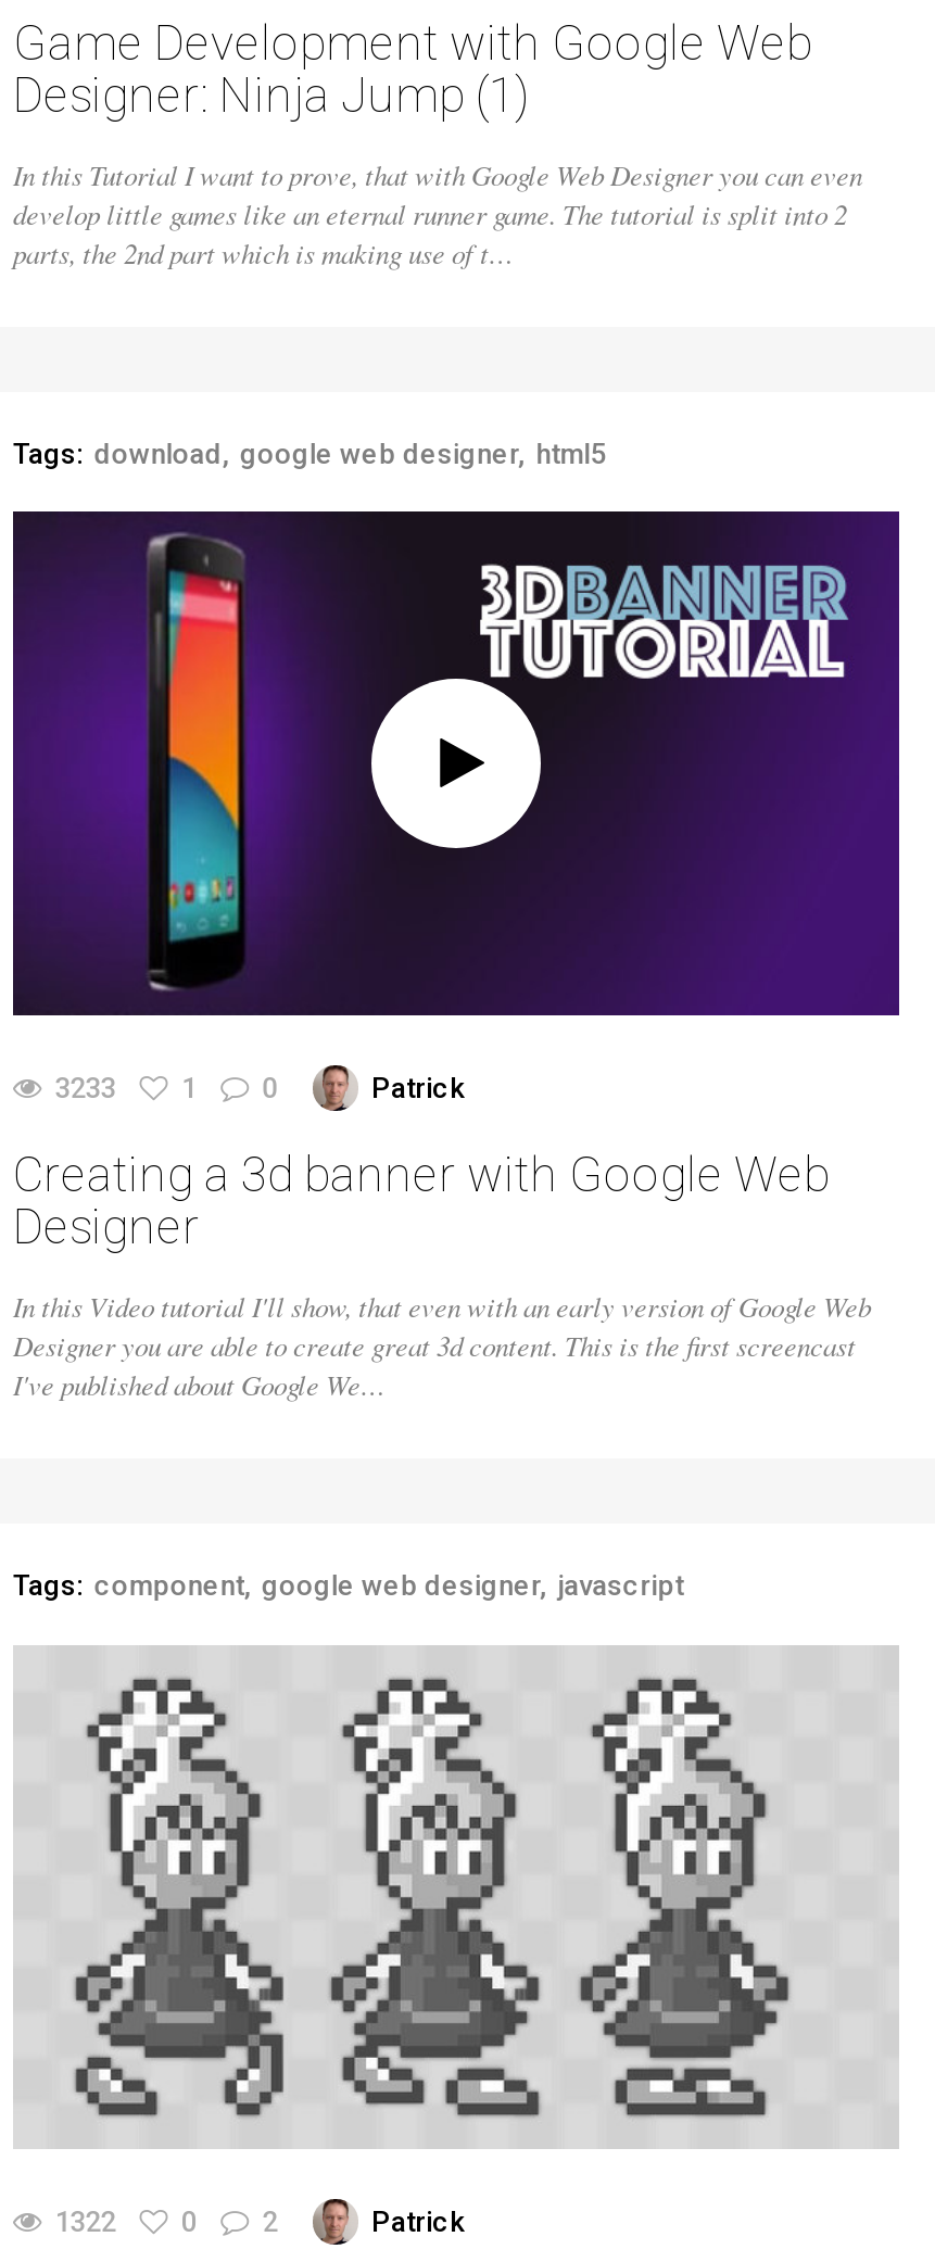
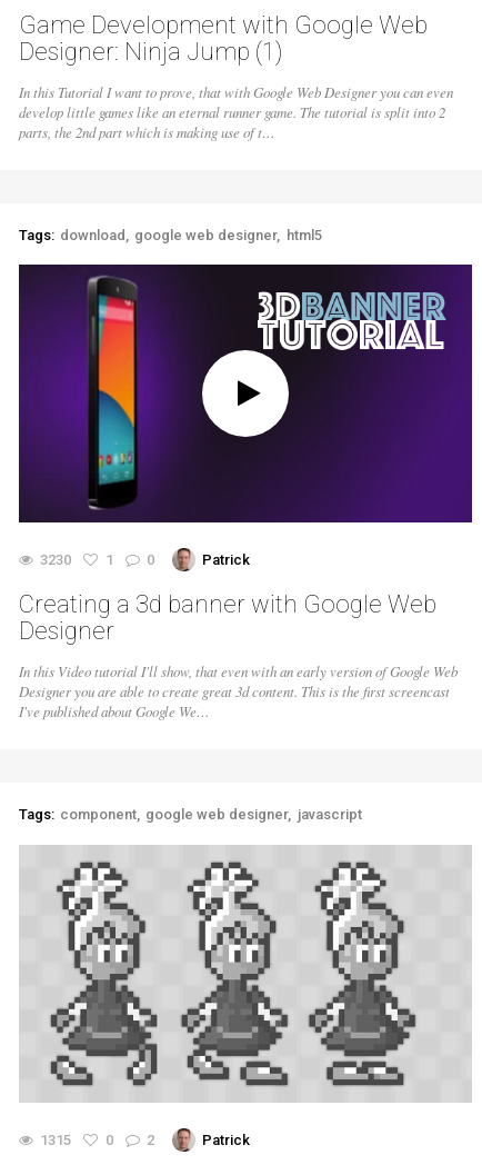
- 3233
+ 3230

- 1322
+ 1315
